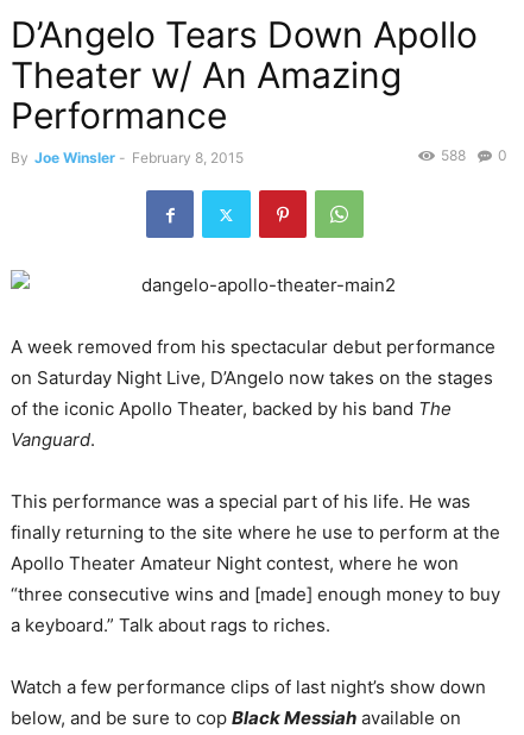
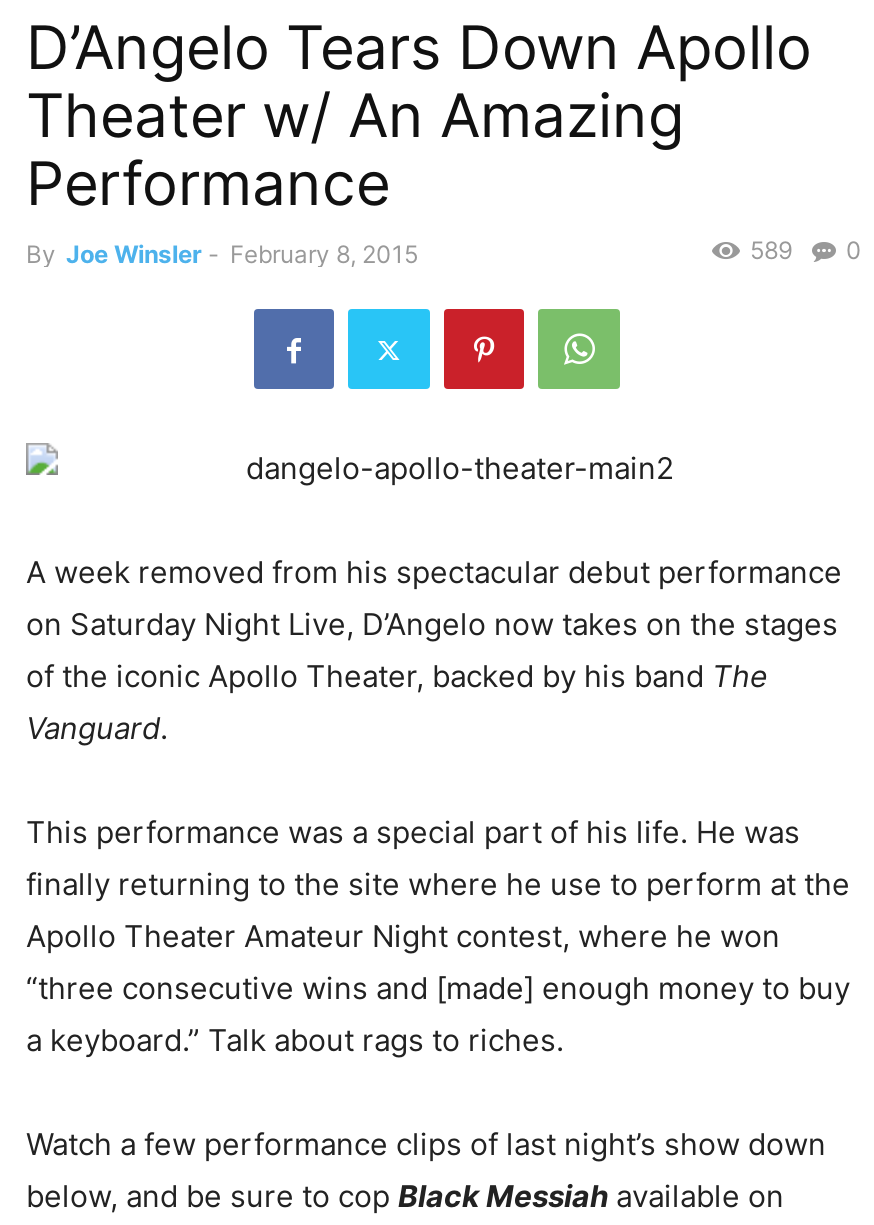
- 588 0
+ 589 0
